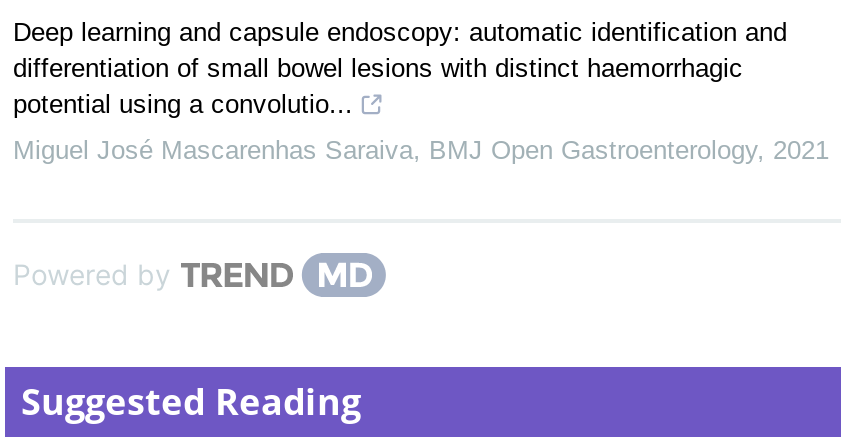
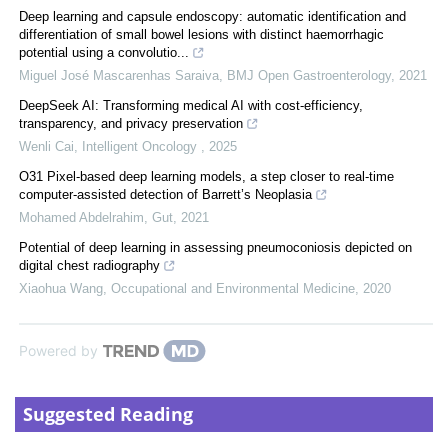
+ DeepSeek AI: Transforming medical AI with cost-efficiency,
+ transparency, and privacy preservation
+ Wenli Cai, Intelligent Oncology, 2025
+ O31 Pixel-based deep learning models, a step closer to real-time
+ computer-assisted detection of Barrett’s Neoplasia
+ Mohamed Abdelrahim, Gut, 2021
+ Potential of deep learning in assessing pneumoconiosis depicted on
+ digital chest radiography
+ Xiaohua Wang, Occupational and Environmental Medicine, 2020
